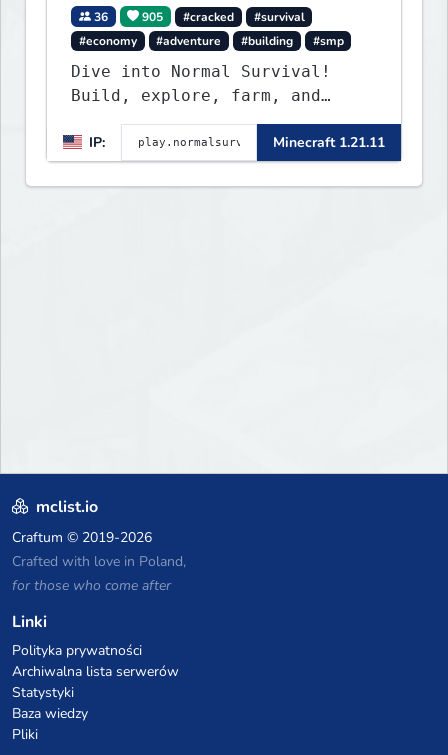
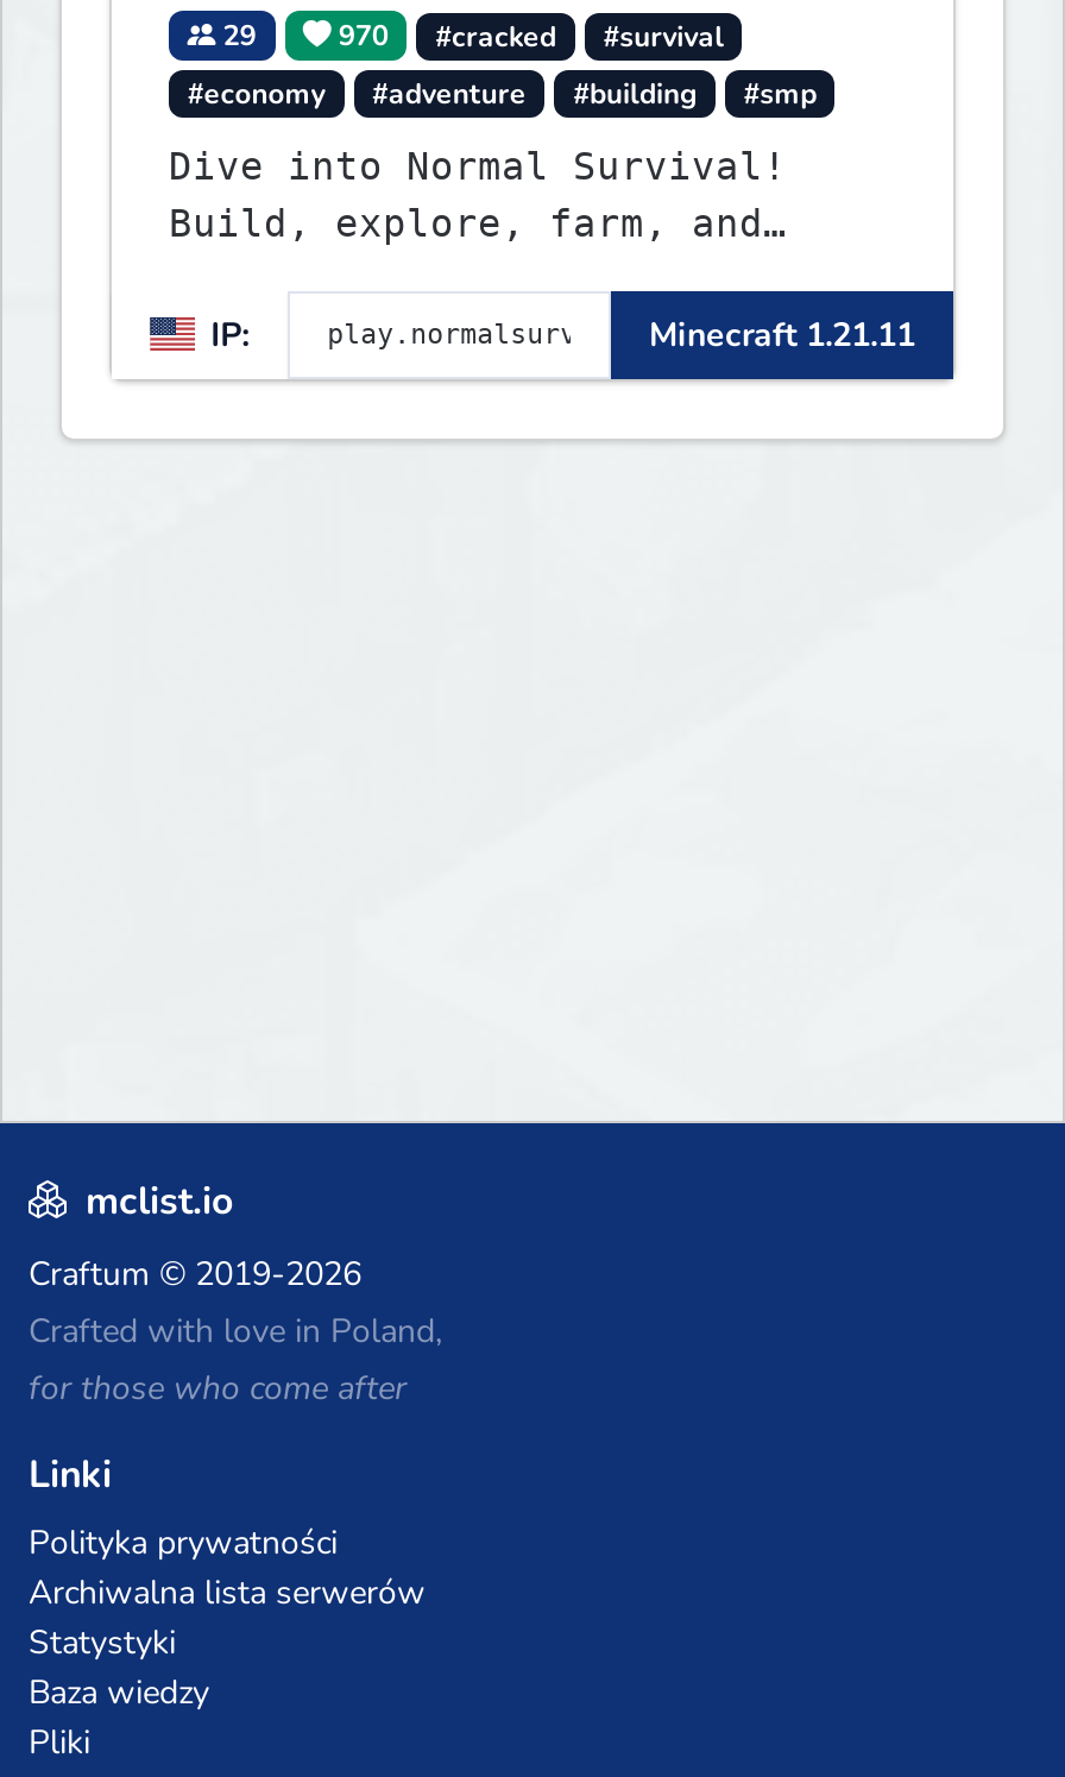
- 36
+ 29

- 905
+ 970
